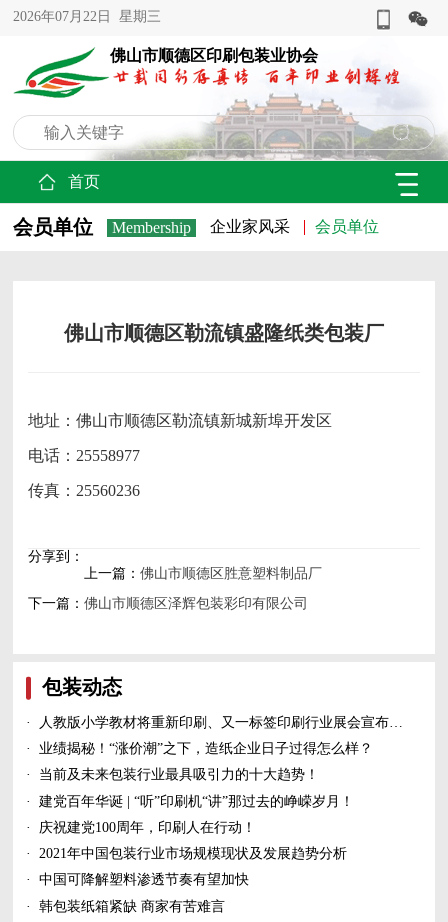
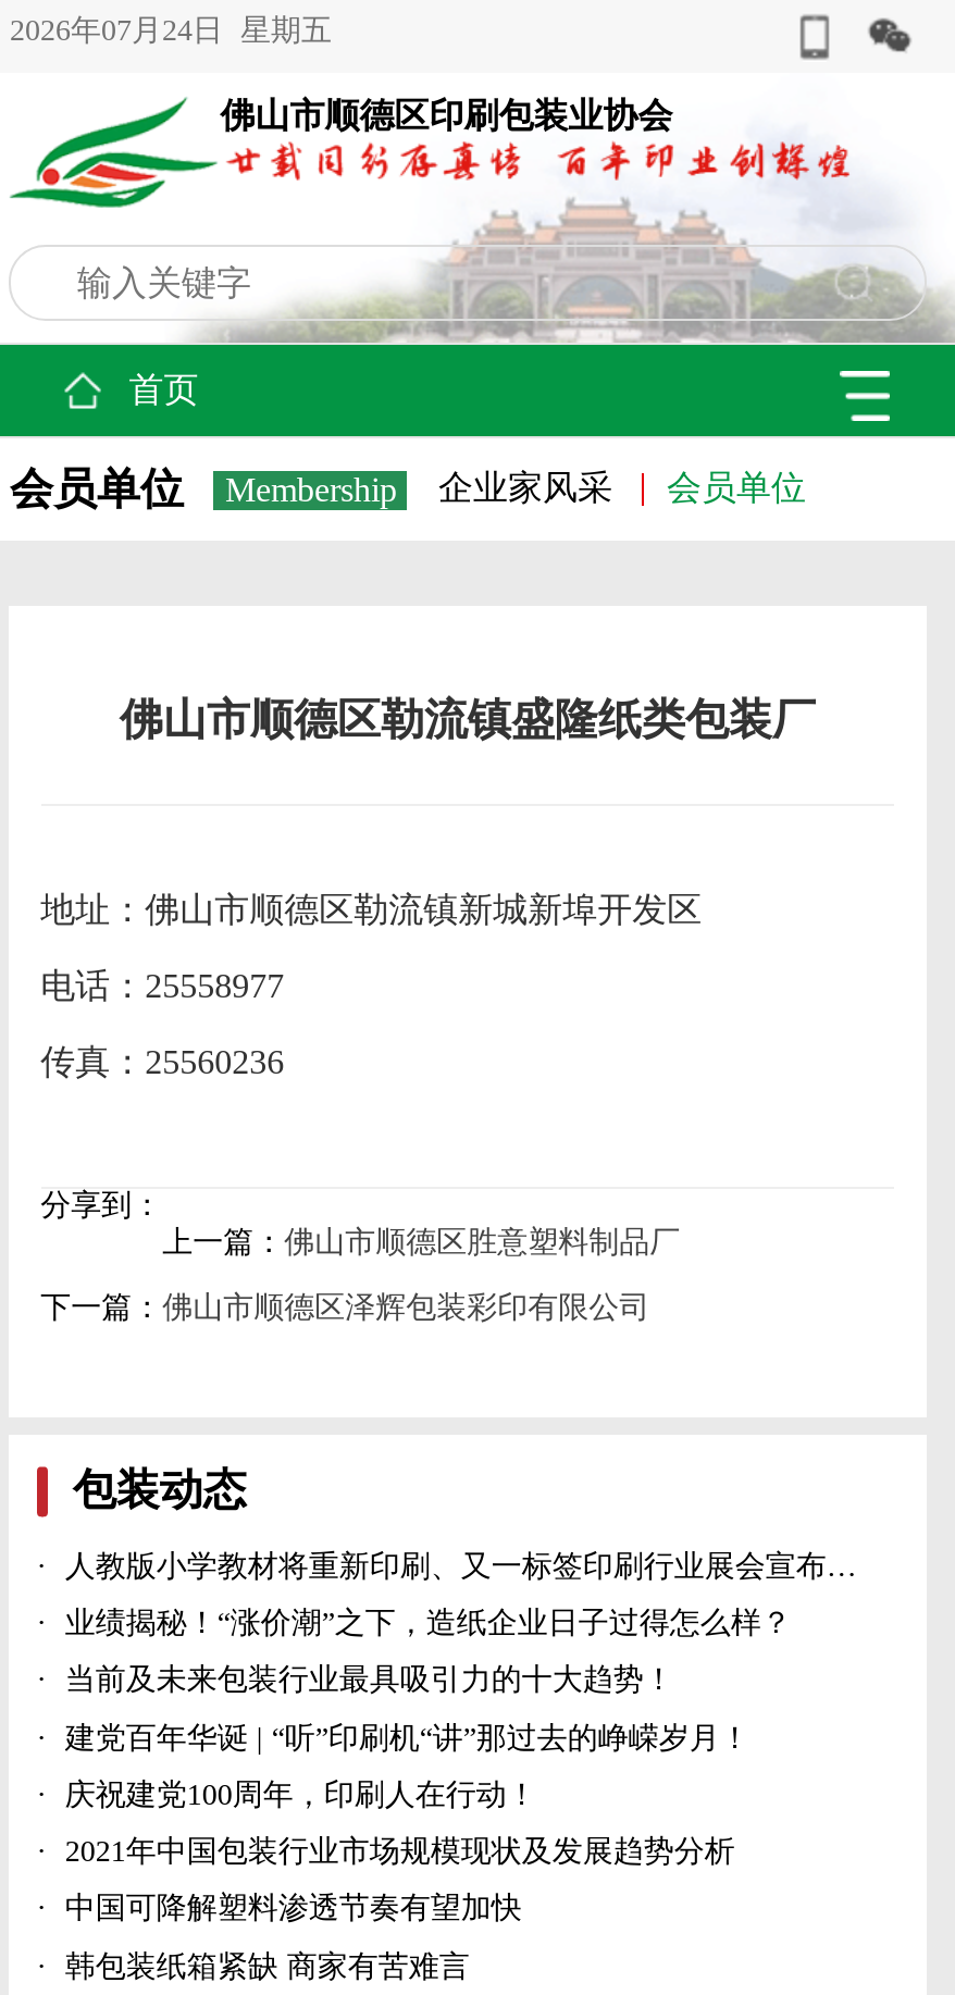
- 2026年07月22日 星期三
+ 2026年07月24日 星期五
